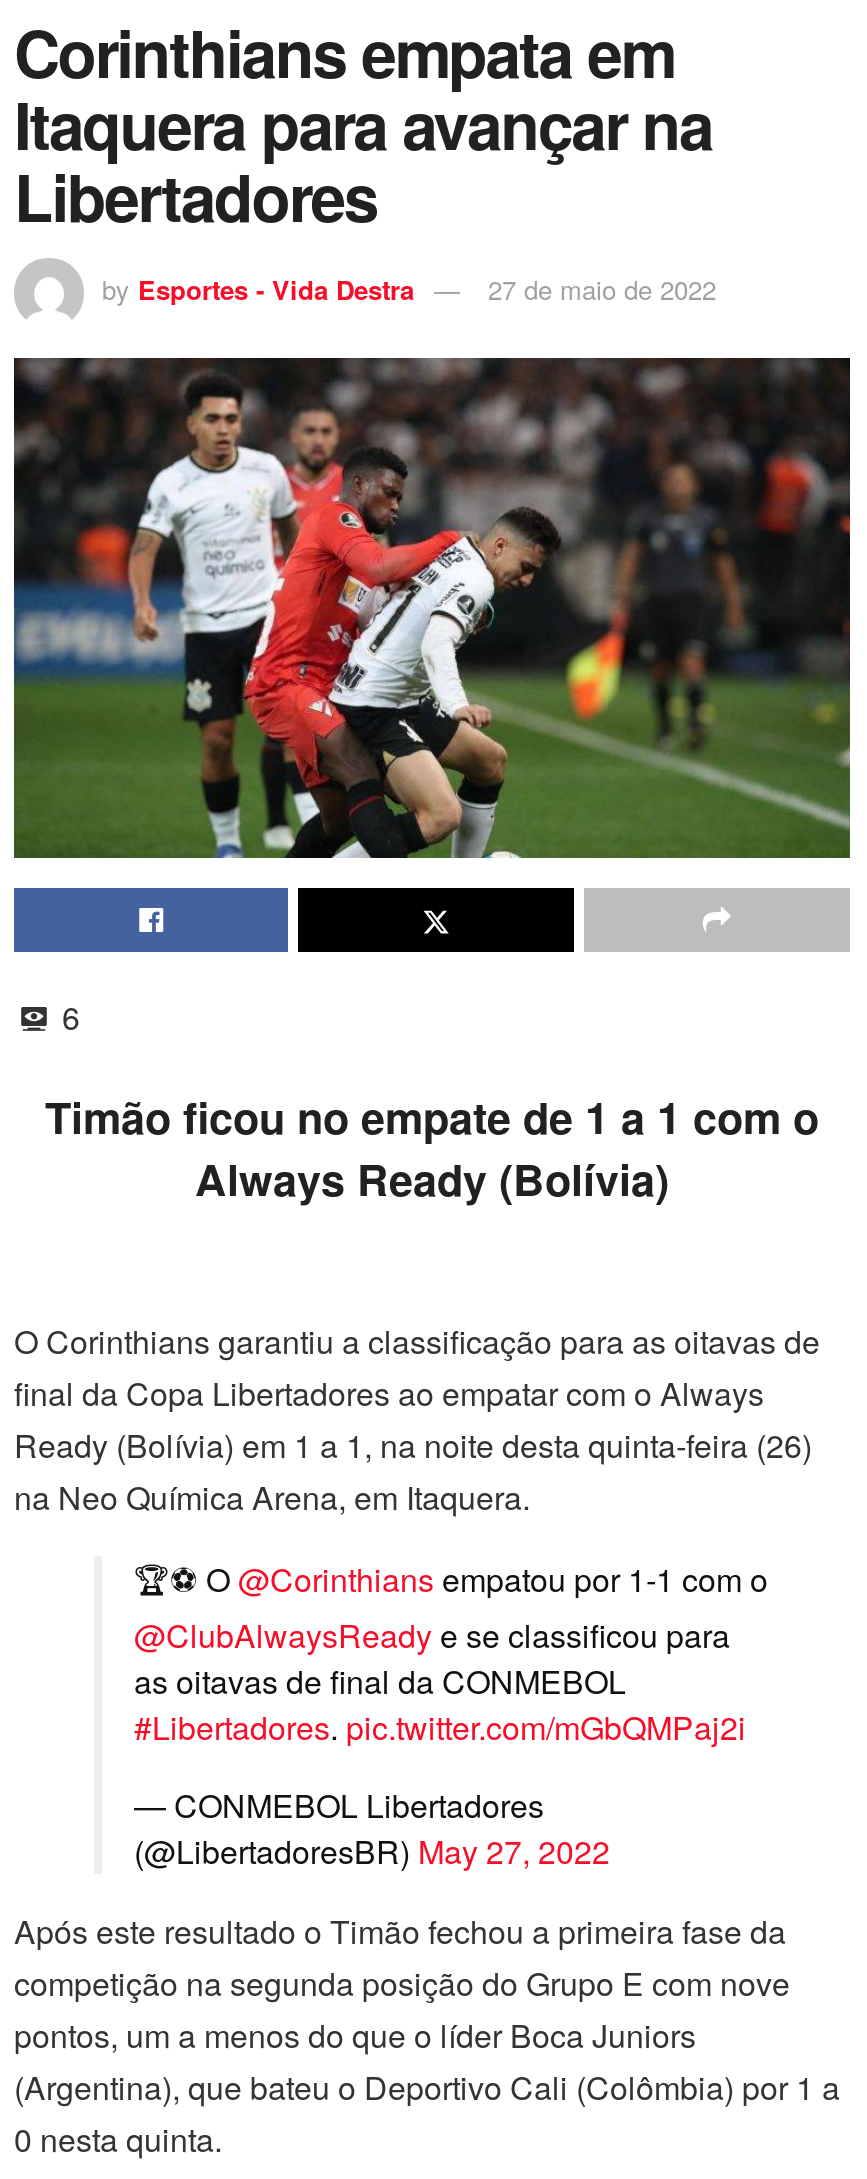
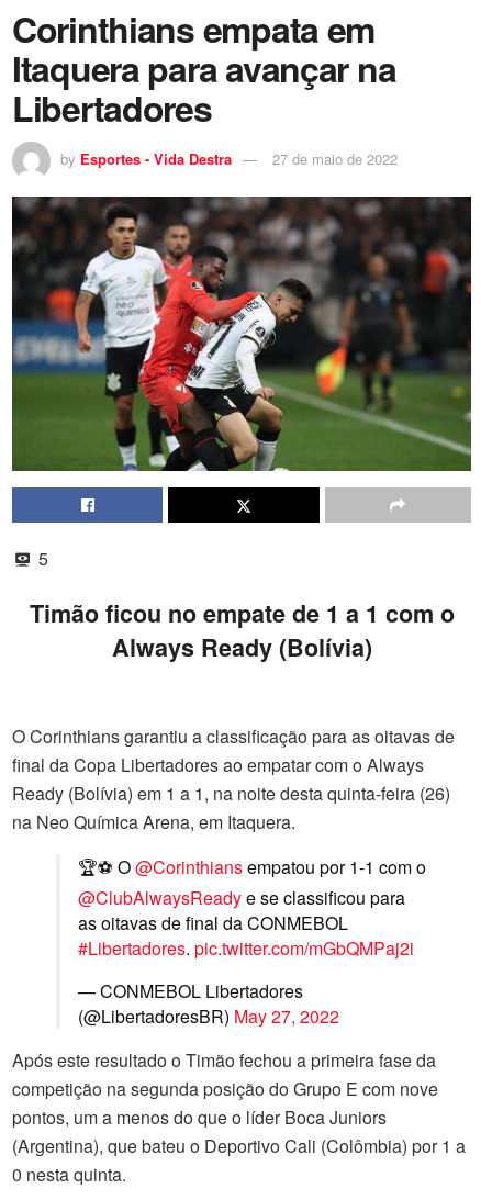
- 6
+ 5
